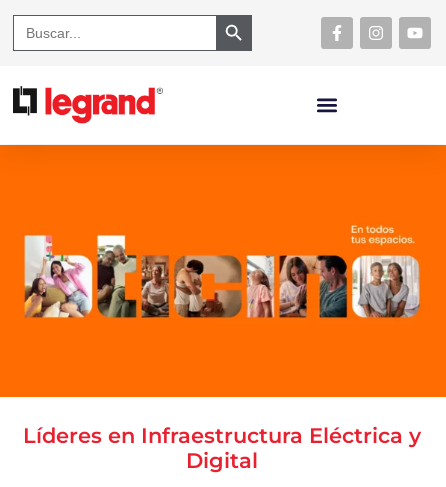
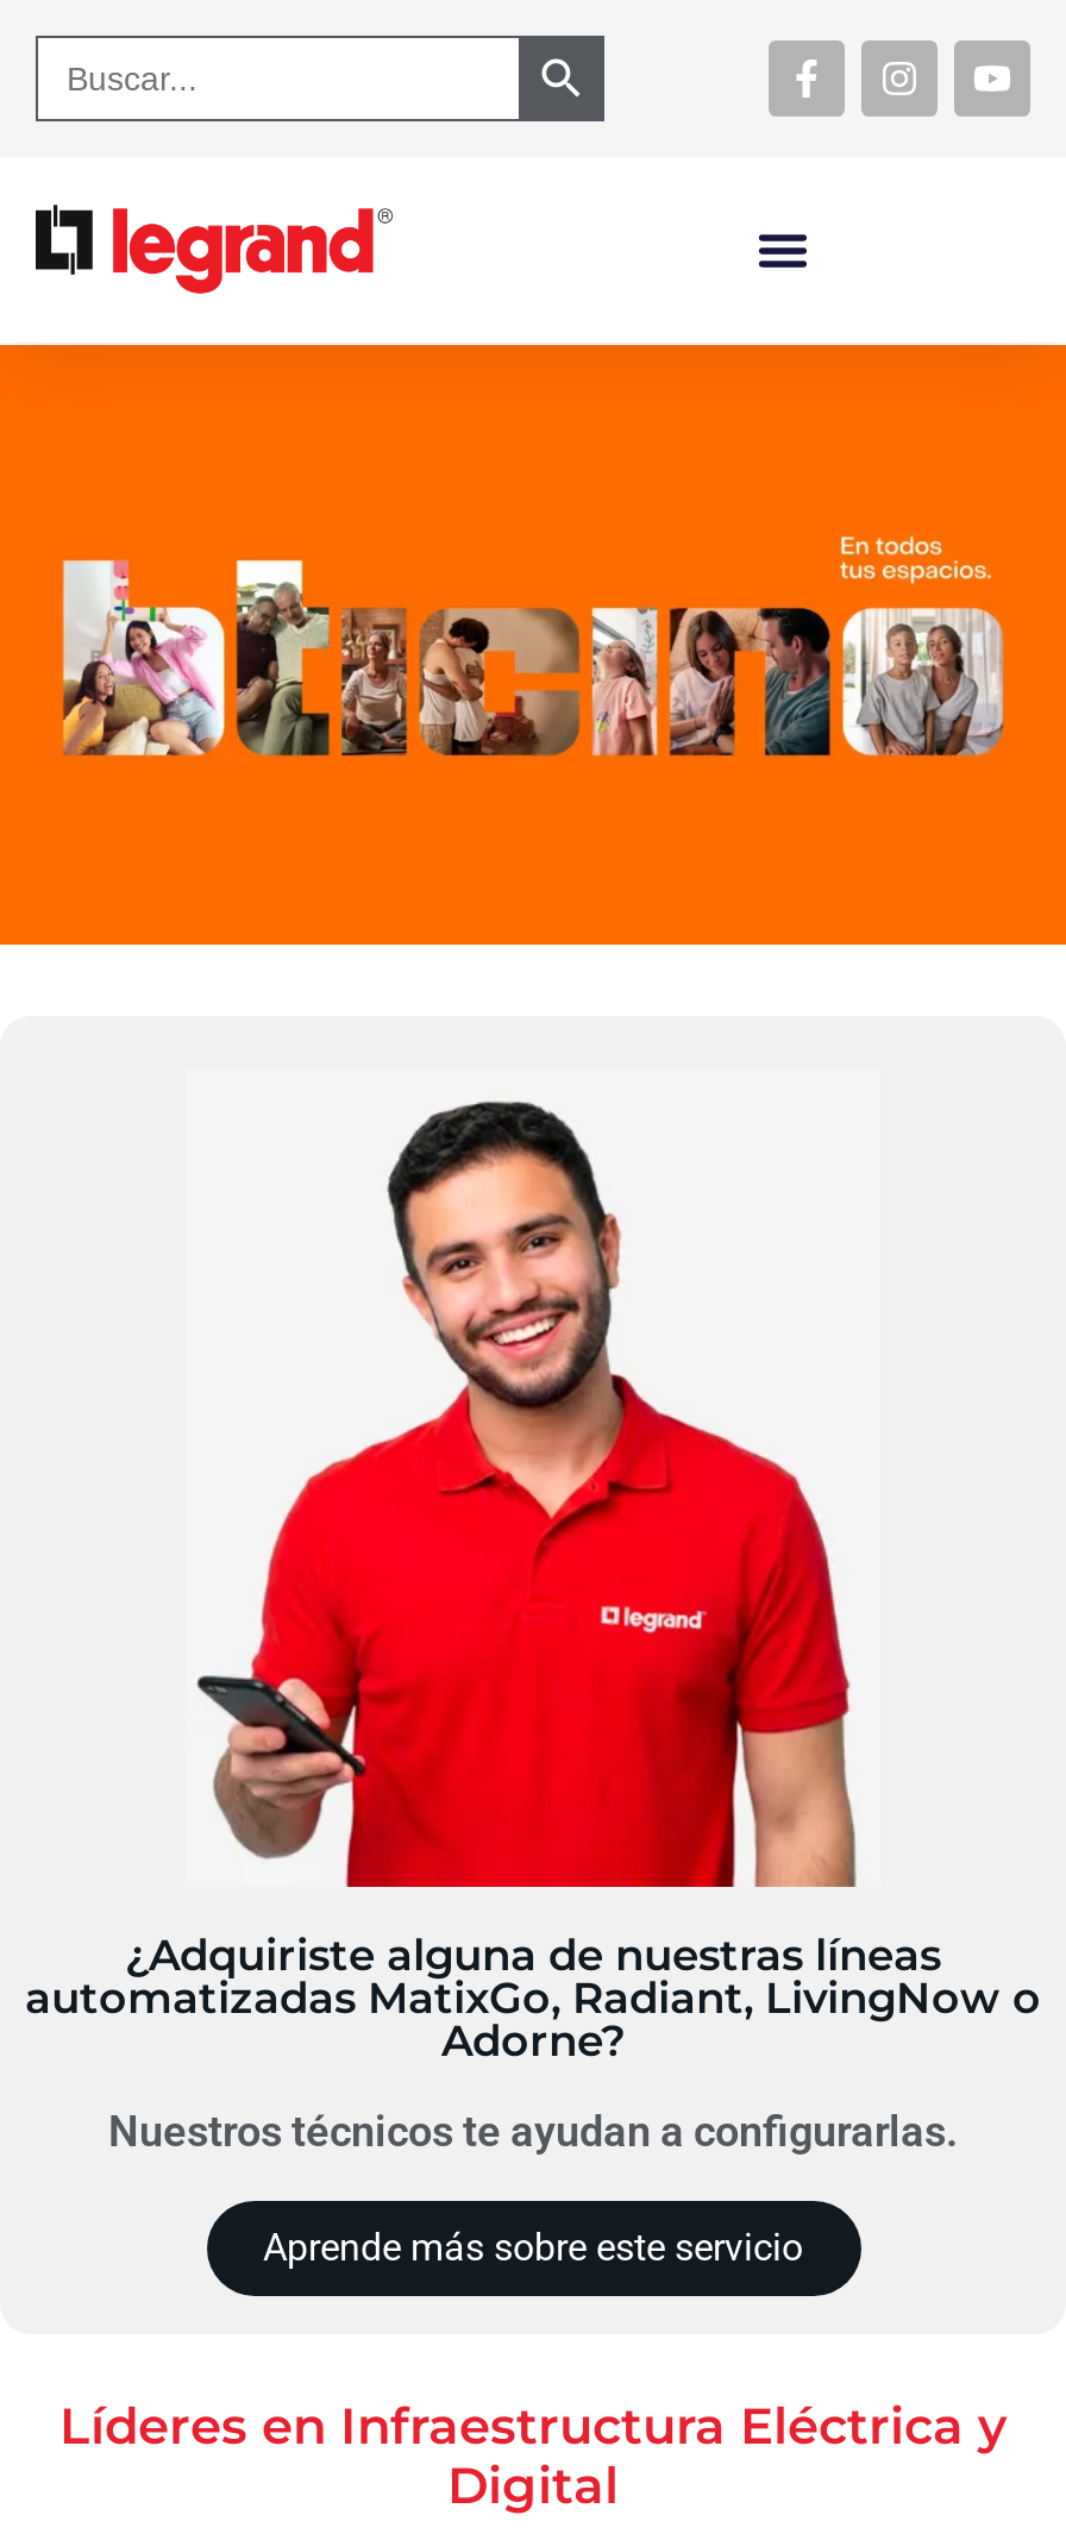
+ [image]
+ ¿Adquiriste alguna de nuestras líneas
+ automatizadas MatixGo, Radiant, LivingNow o
+ Adorne?
+ Nuestros técnicos te ayudan a configurarlas.
+ Aprende más sobre este servicio
